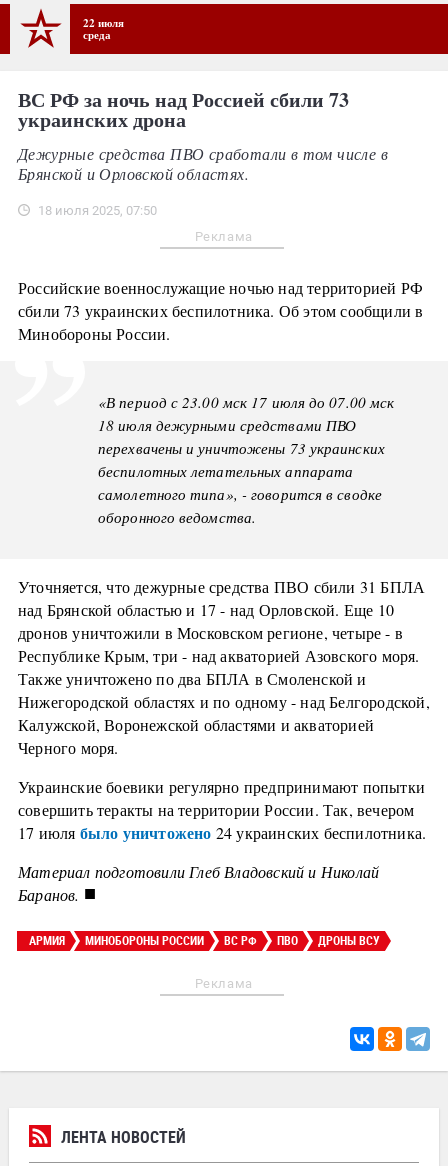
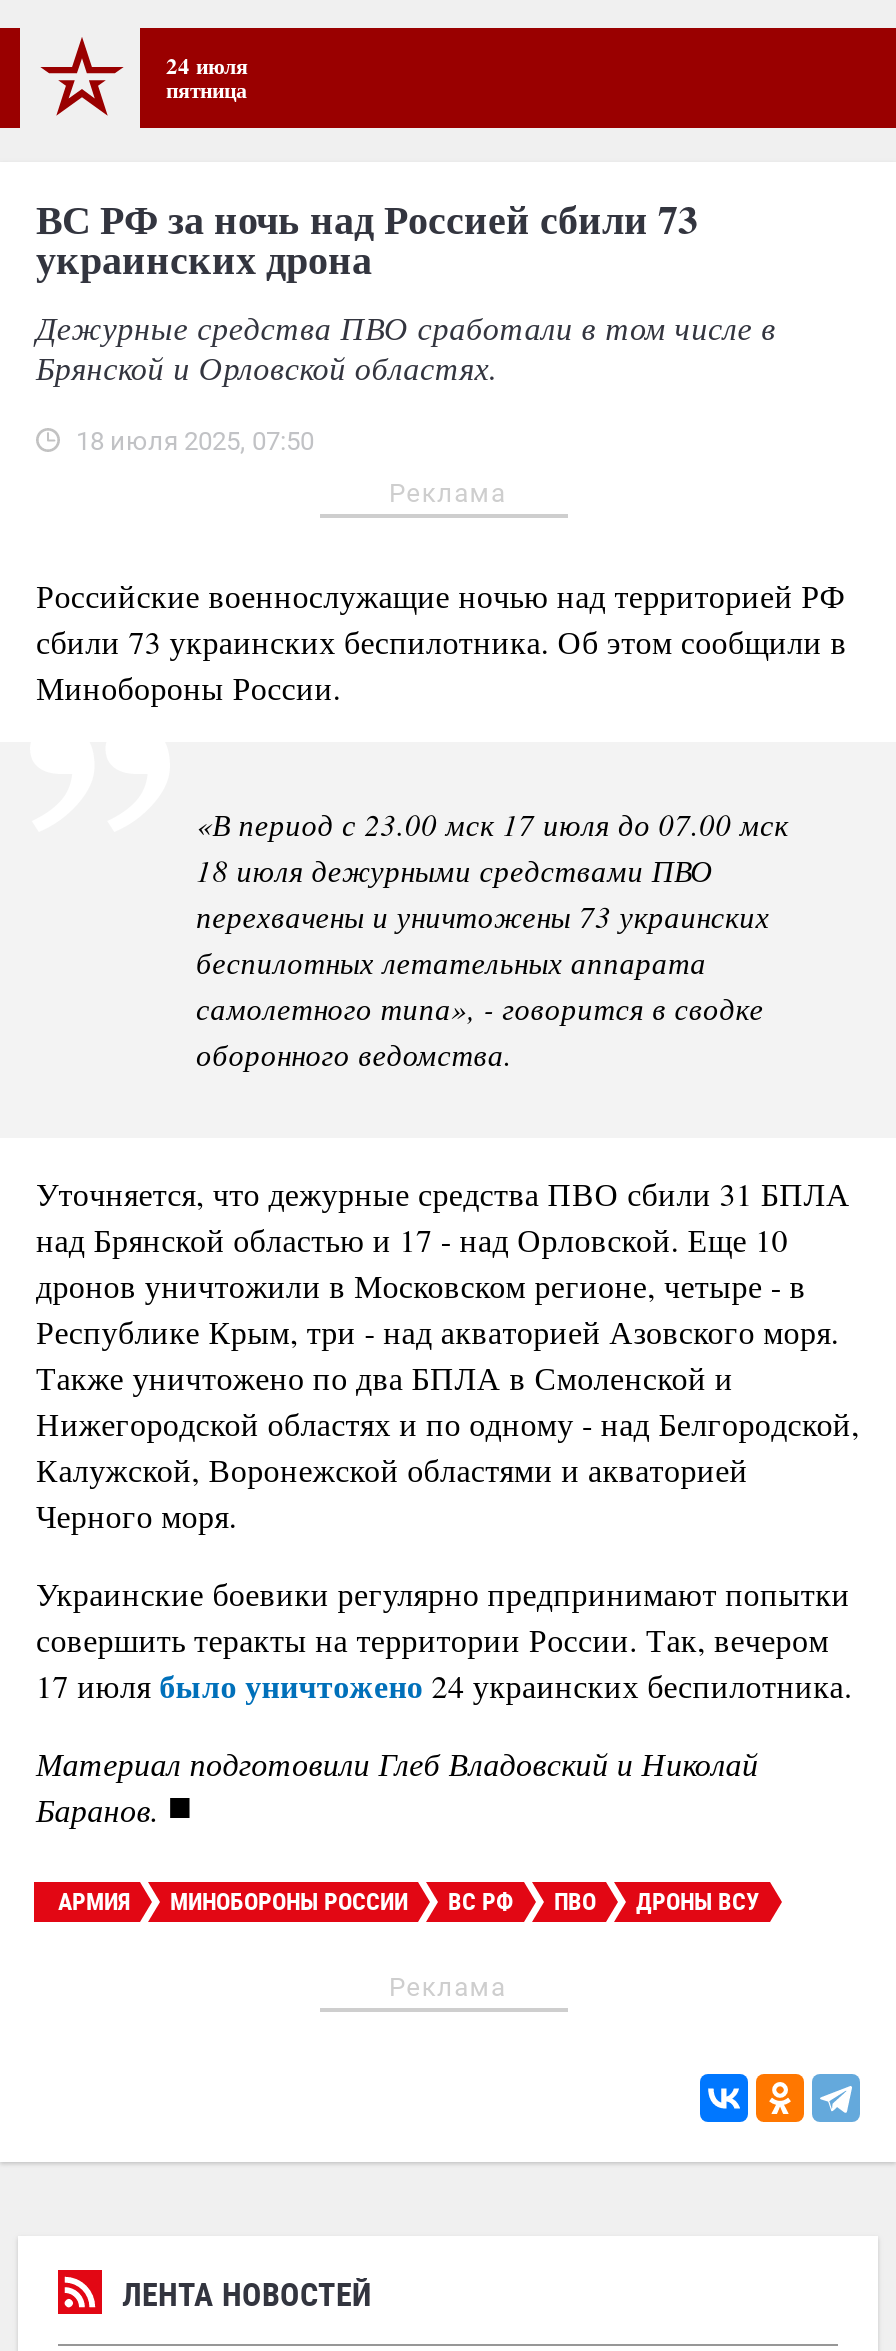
- 22 июля
- среда
+ 24 июля
+ пятница
